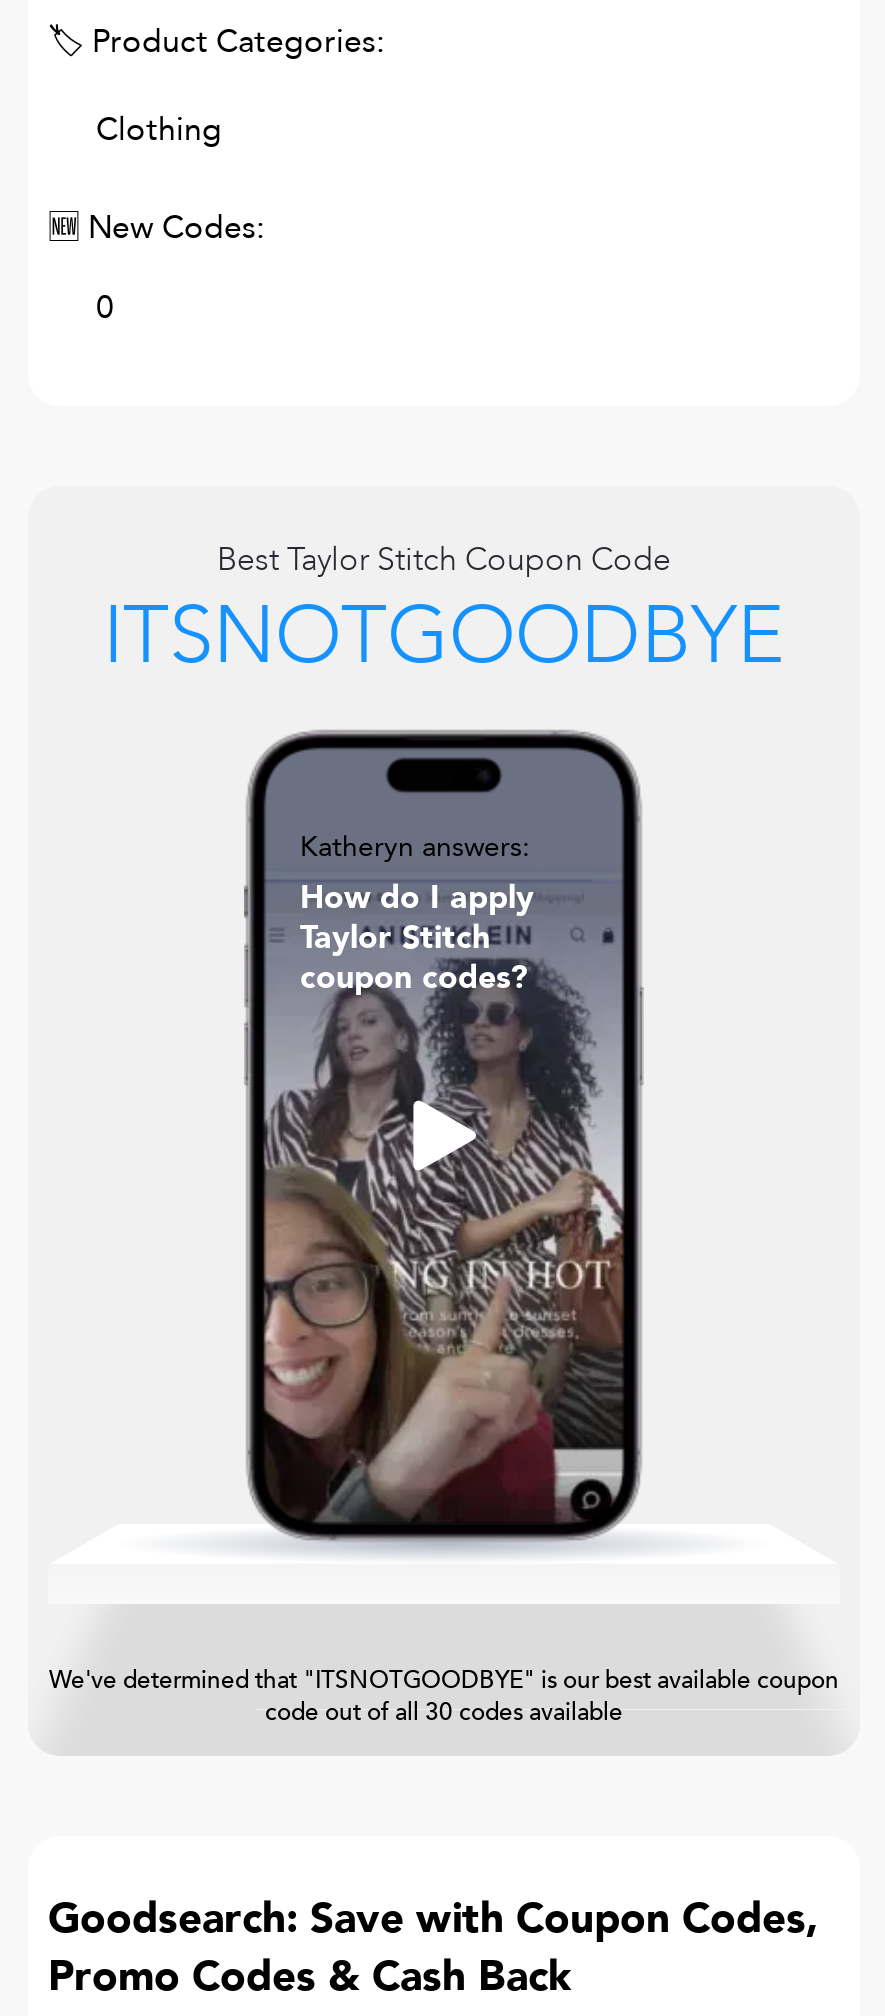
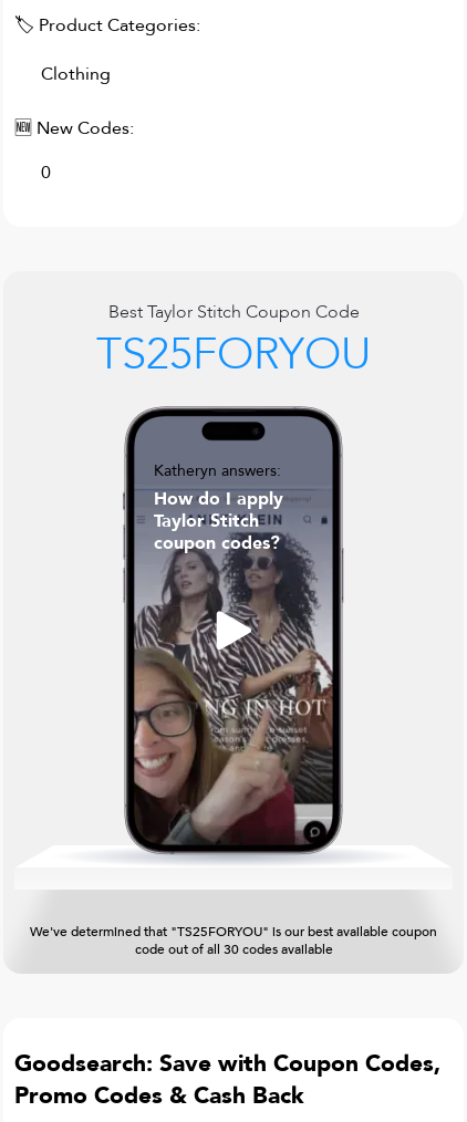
- ITSNOTGOODBYE
+ TS25FORYOU

- We've determined that "ITSNOTGOODBYE" is our best available coupon
+ We've determined that "TS25FORYOU" is our best available coupon
